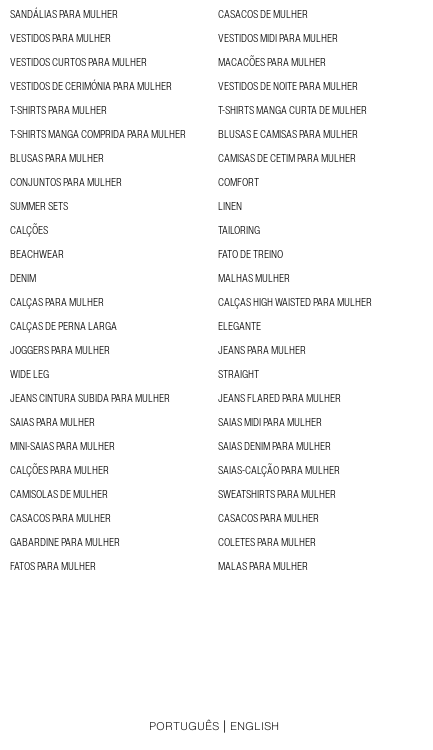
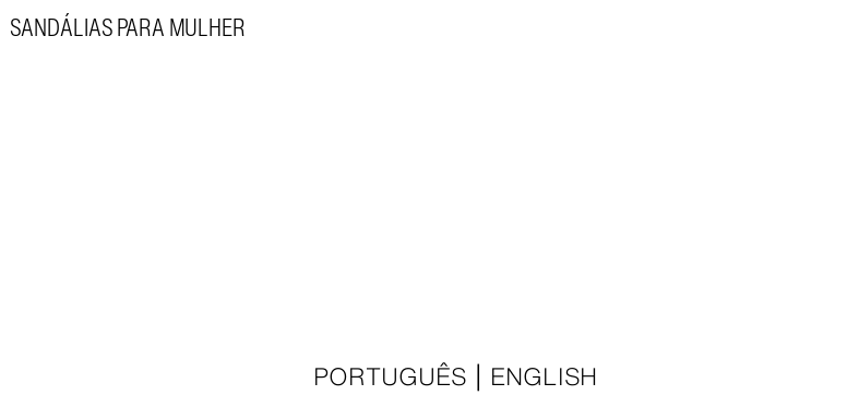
- CASACOS DE MULHER
- VESTIDOS PARA MULHER
- VESTIDOS MIDI PARA MULHER
- VESTIDOS CURTOS PARA MULHER
- MACACÕES PARA MULHER
- VESTIDOS DE CERIMÓNIA PARA MULHER
- VESTIDOS DE NOITE PARA MULHER
- T-SHIRTS PARA MULHER
- T-SHIRTS MANGA CURTA DE MULHER
- T-SHIRTS MANGA COMPRIDA PARA MULHER
- BLUSAS E CAMISAS PARA MULHER
- BLUSAS PARA MULHER
- CAMISAS DE CETIM PARA MULHER
- CONJUNTOS PARA MULHER
- COMFORT
- SUMMER SETS
- LINEN
- CALÇÕES
- TAILORING
- BEACHWEAR
- FATO DE TREINO
- DENIM
- MALHAS MULHER
- CALÇAS PARA MULHER
- CALÇAS HIGH WAISTED PARA MULHER
- CALÇAS DE PERNA LARGA
- ELEGANTE
- JOGGERS PARA MULHER
- JEANS PARA MULHER
- WIDE LEG
- STRAIGHT
- JEANS CINTURA SUBIDA PARA MULHER
- JEANS FLARED PARA MULHER
- SAIAS PARA MULHER
- SAIAS MIDI PARA MULHER
- MINI-SAIAS PARA MULHER
- SAIAS DENIM PARA MULHER
- CALÇÕES PARA MULHER
- SAIAS-CALÇÃO PARA MULHER
- CAMISOLAS DE MULHER
- SWEATSHIRTS PARA MULHER
- CASACOS PARA MULHER
- CASACOS PARA MULHER
- GABARDINE PARA MULHER
- COLETES PARA MULHER
- FATOS PARA MULHER
- MALAS PARA MULHER
